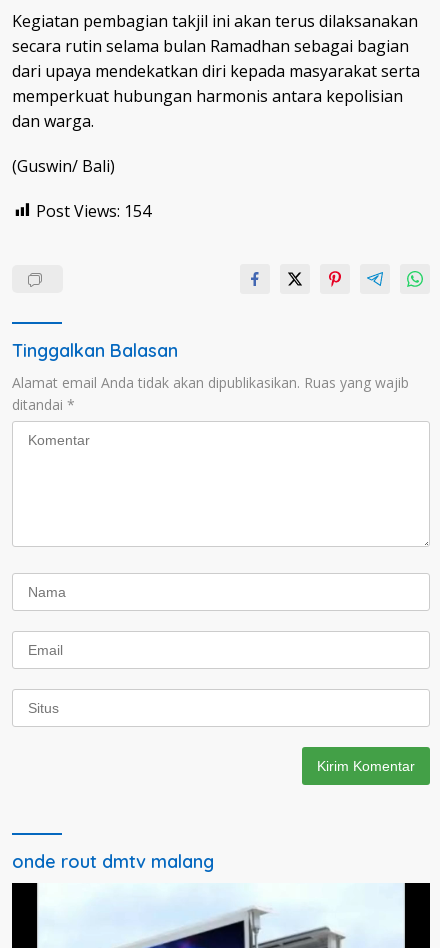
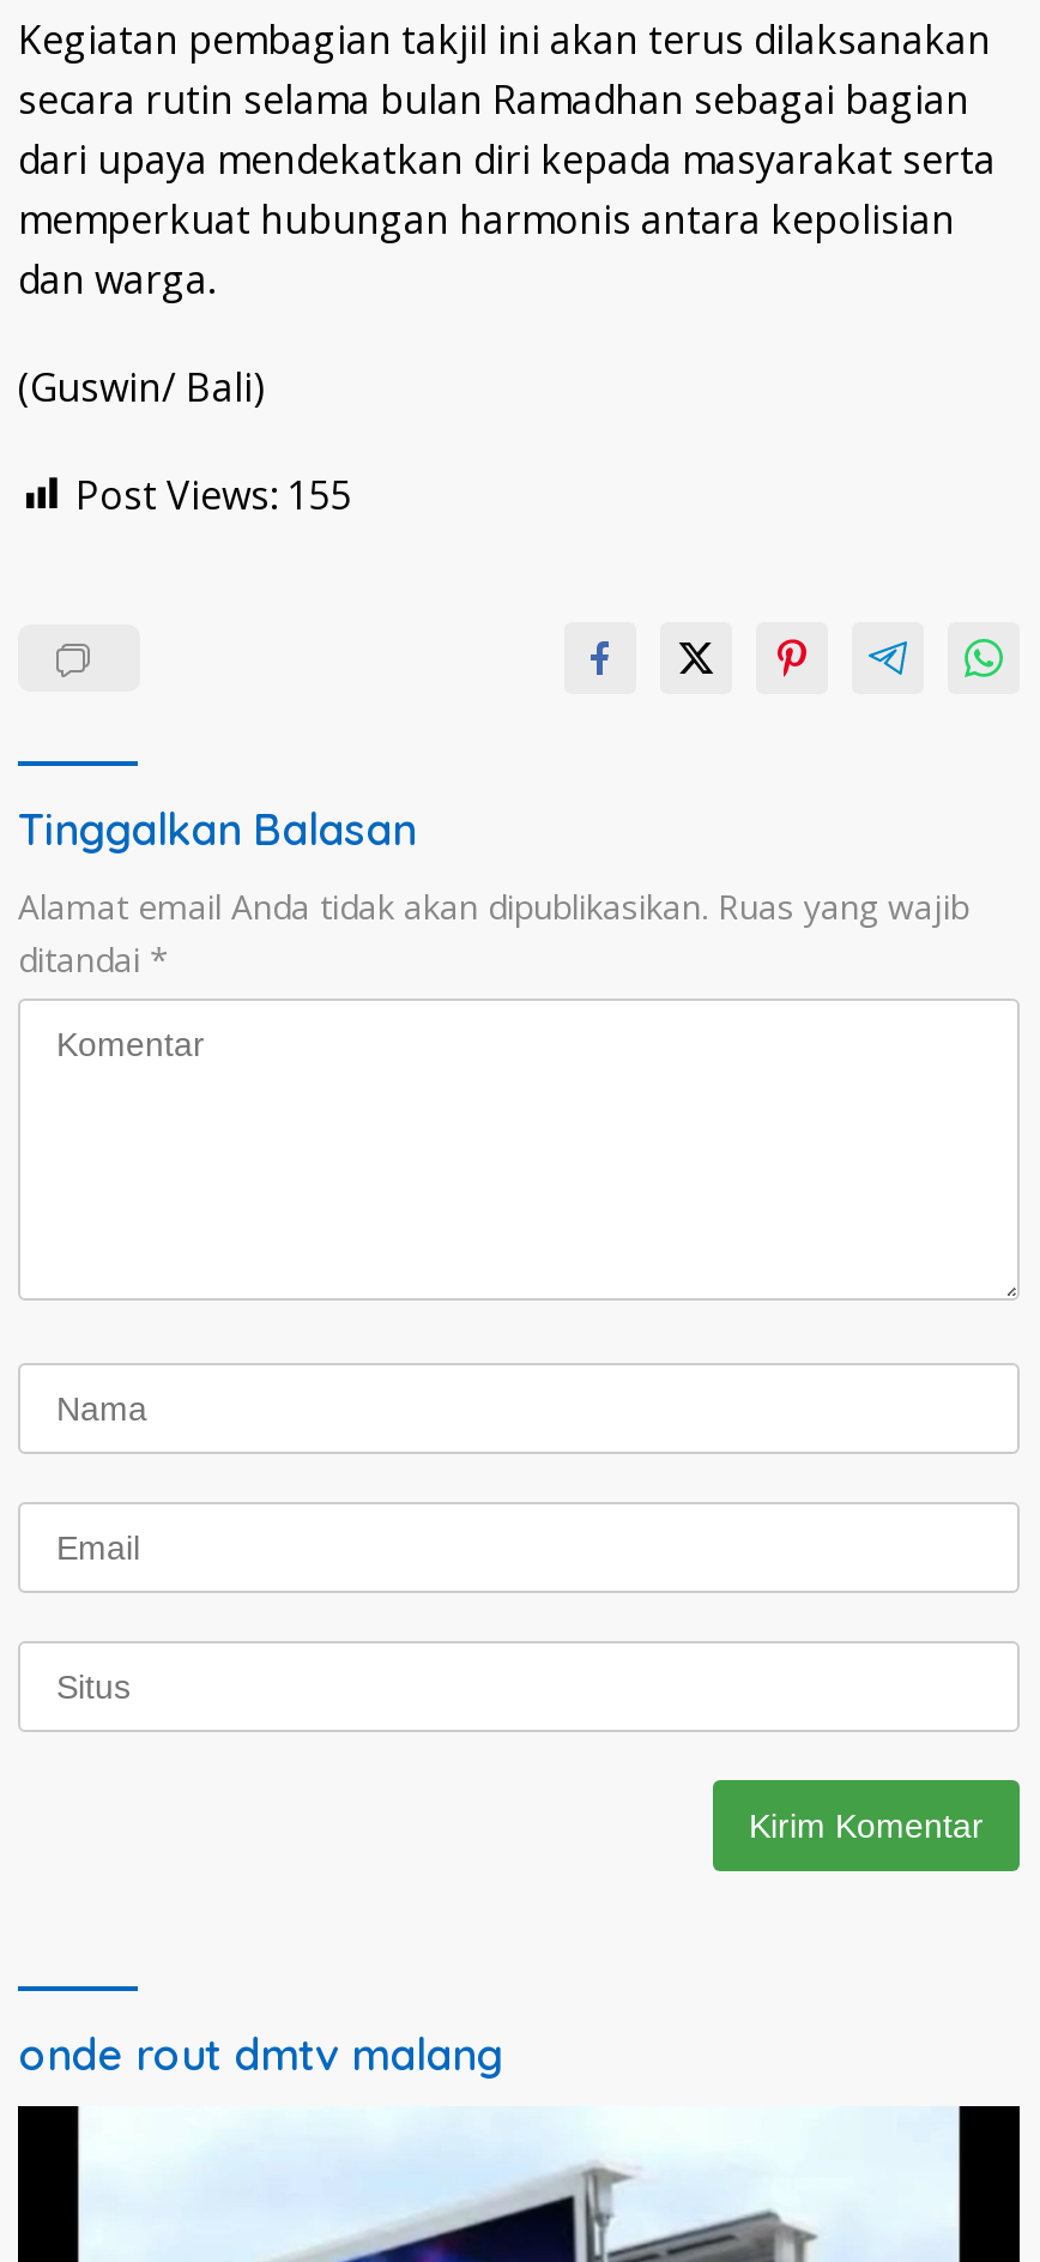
- Post Views: 154
+ Post Views: 155
